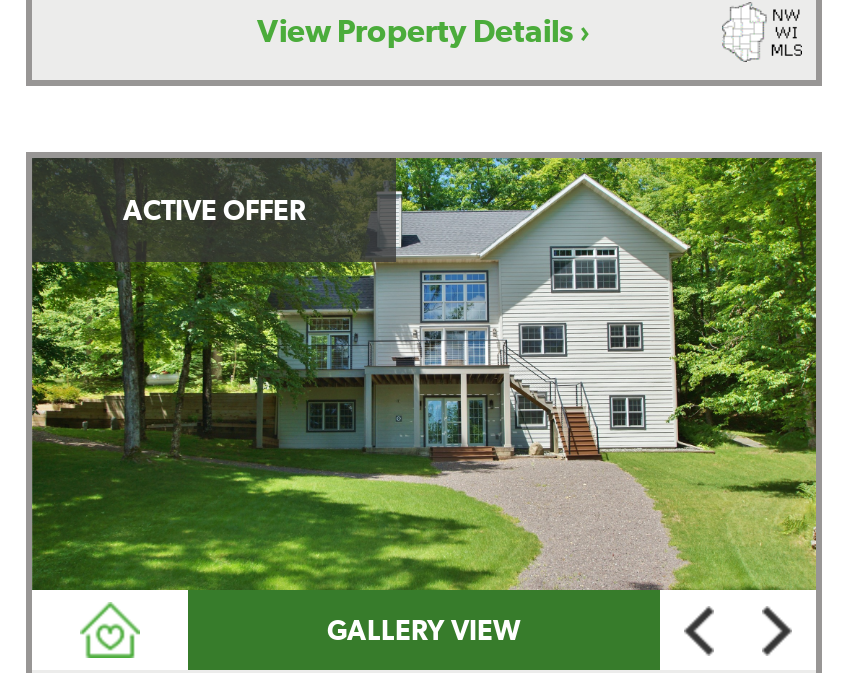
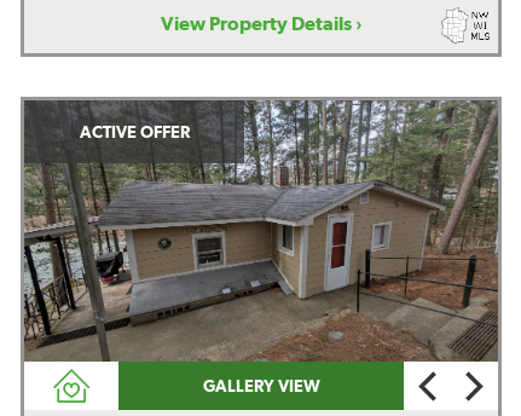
- [image]
+ [image]
